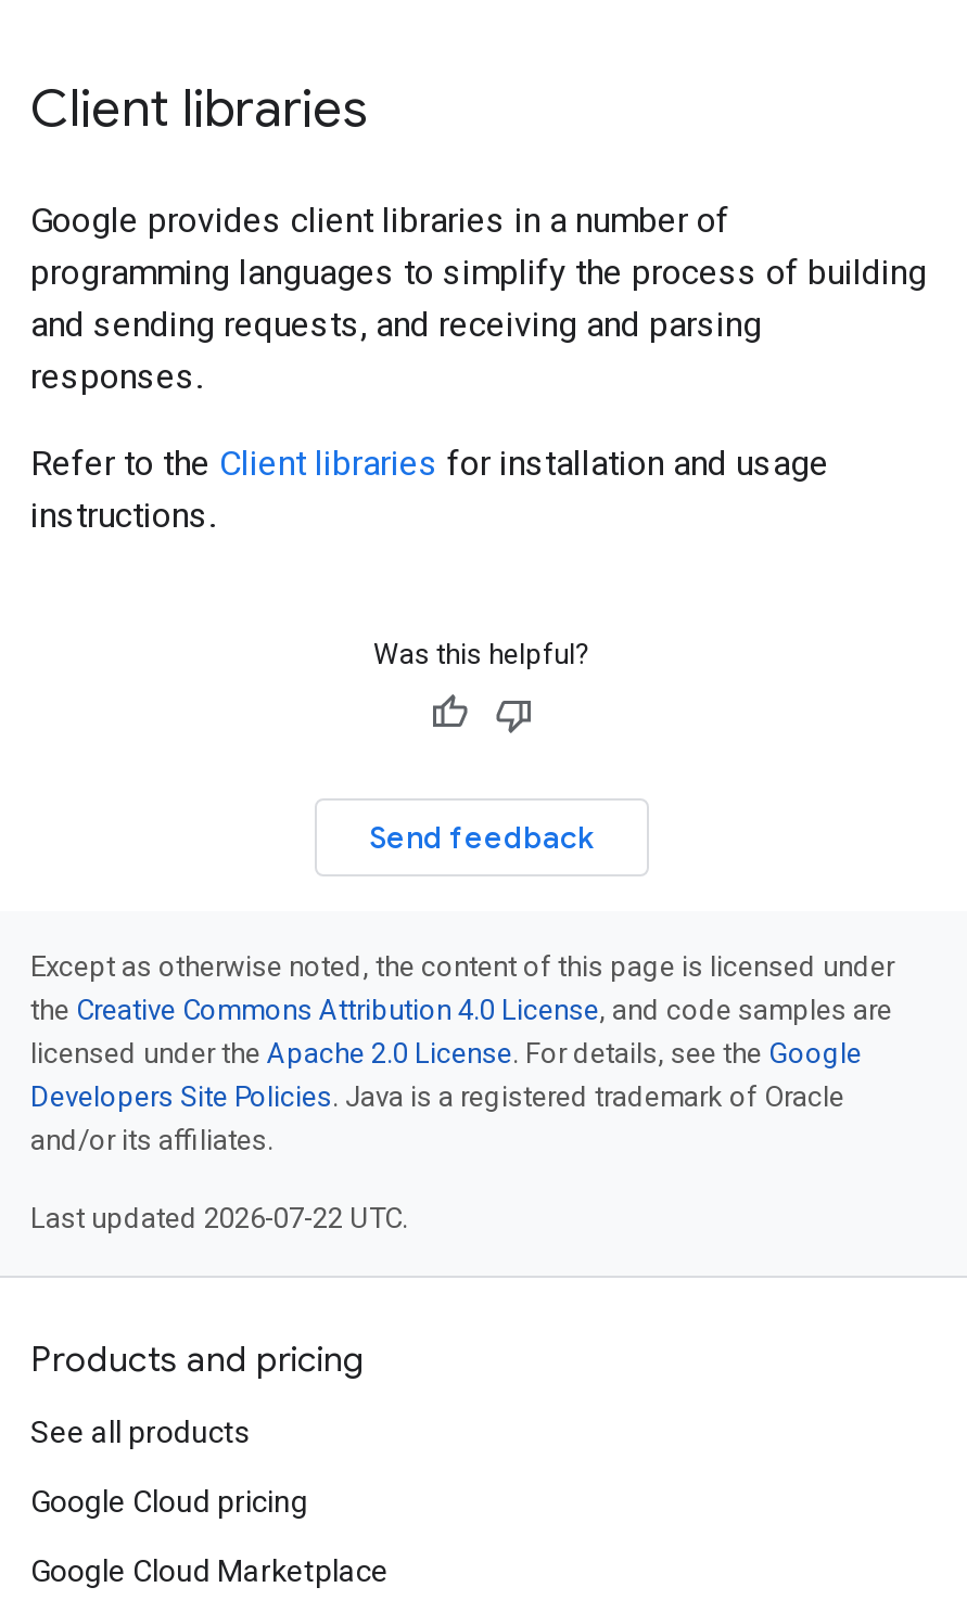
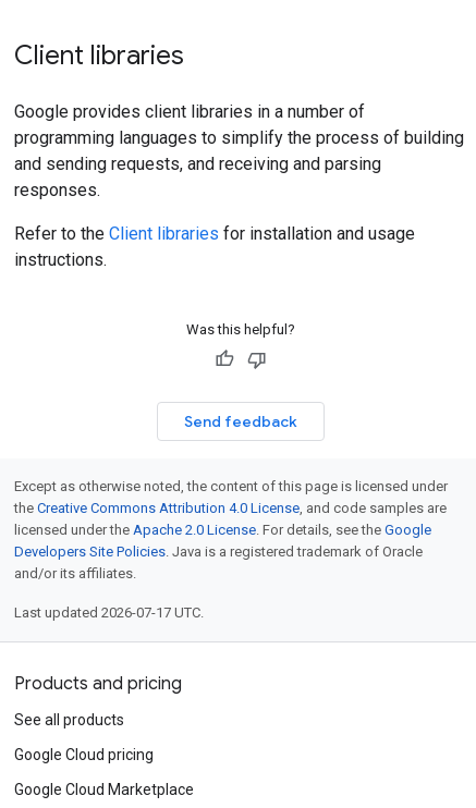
- Last updated 2026-07-22 UTC.
+ Last updated 2026-07-17 UTC.
